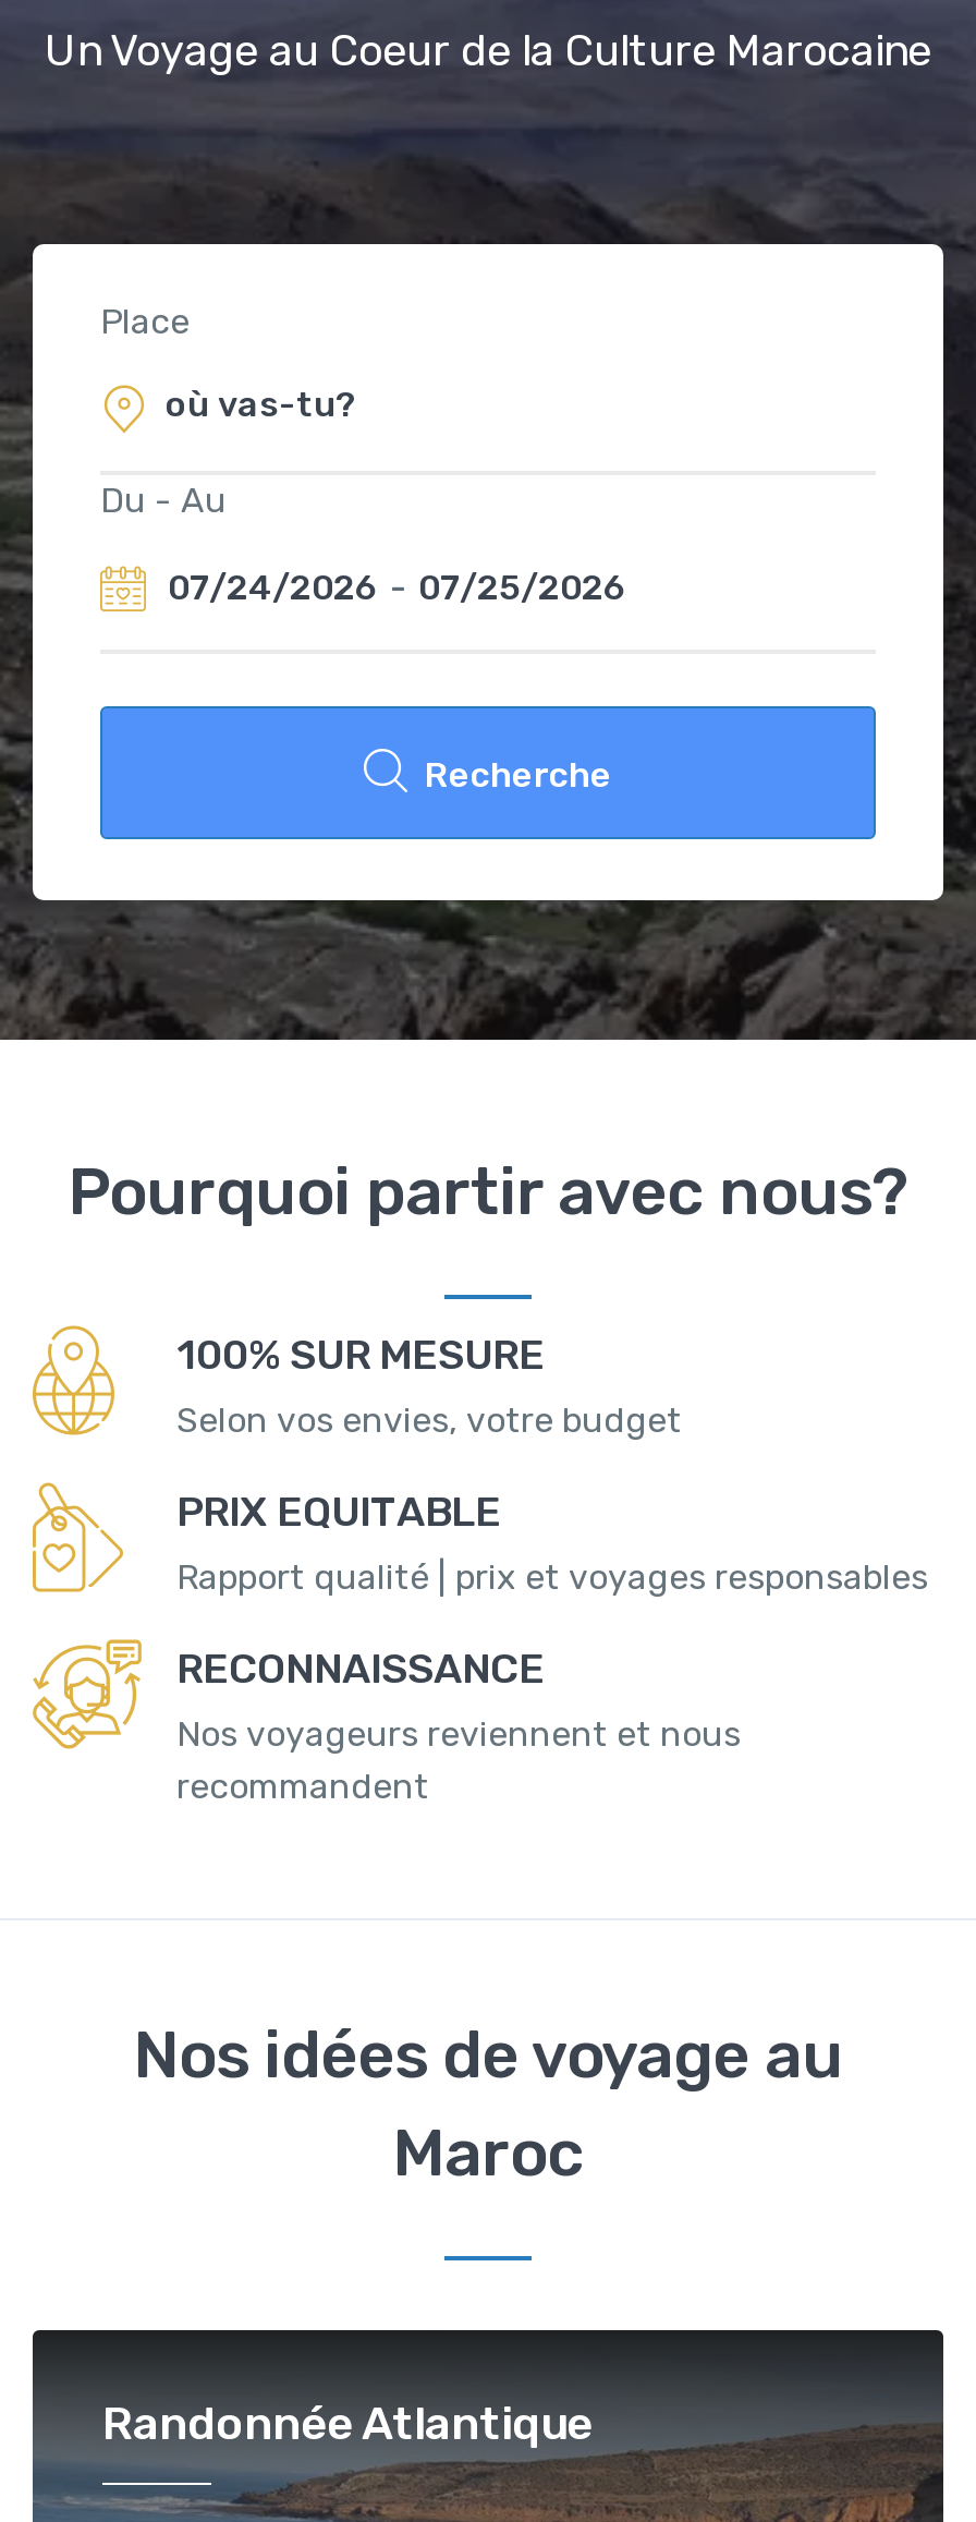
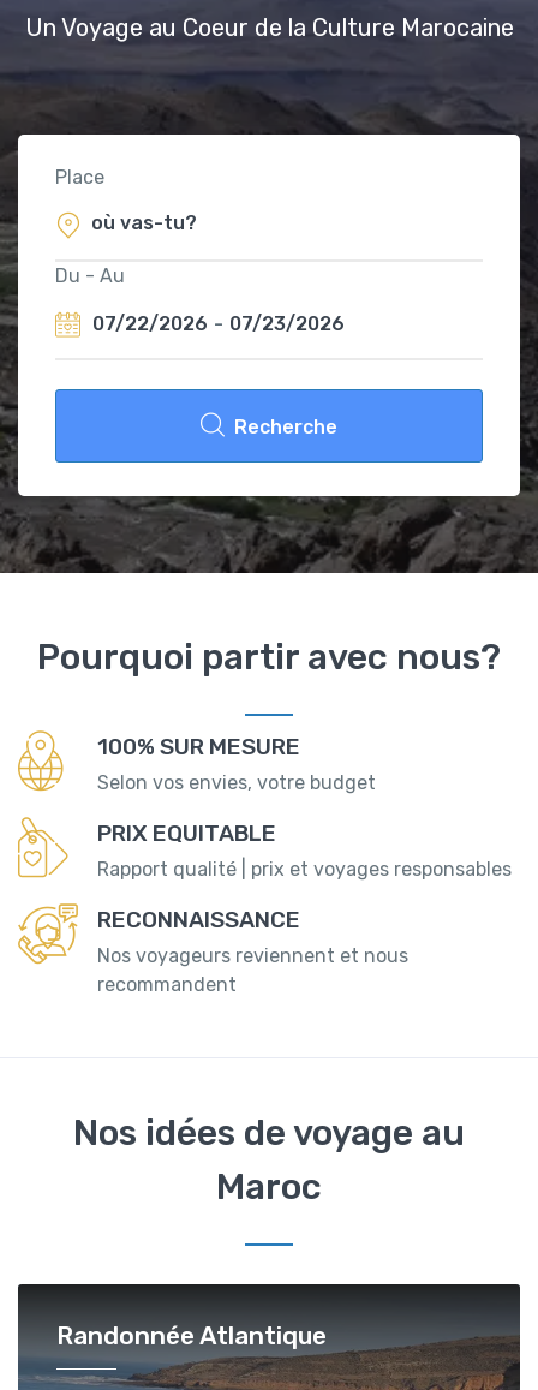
- 07/24/2026 - 07/25/2026
+ 07/22/2026 - 07/23/2026
